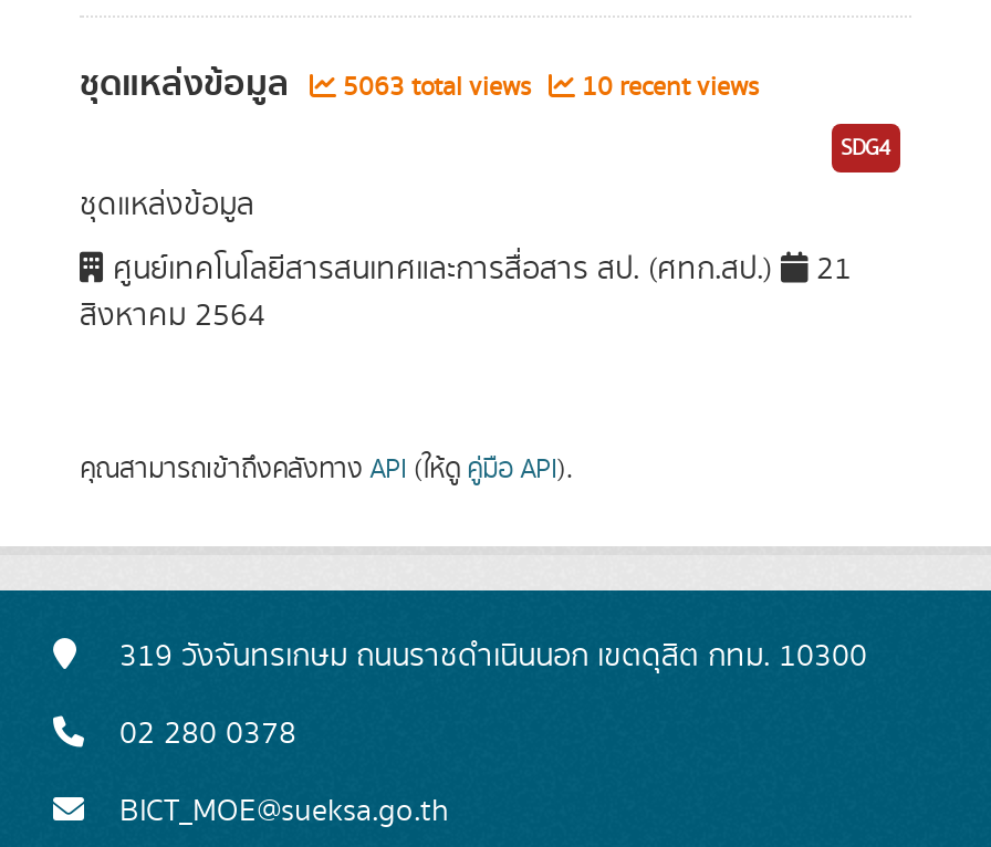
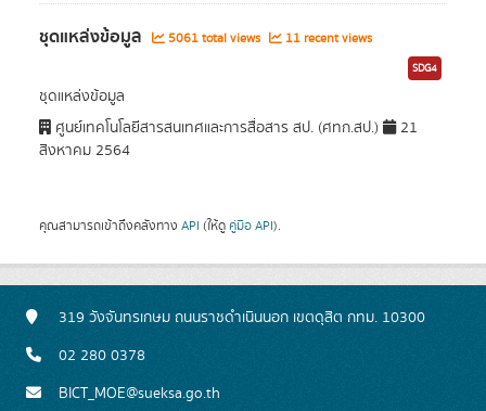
- 5063 total views
+ 5061 total views

- 10 recent views
+ 11 recent views
